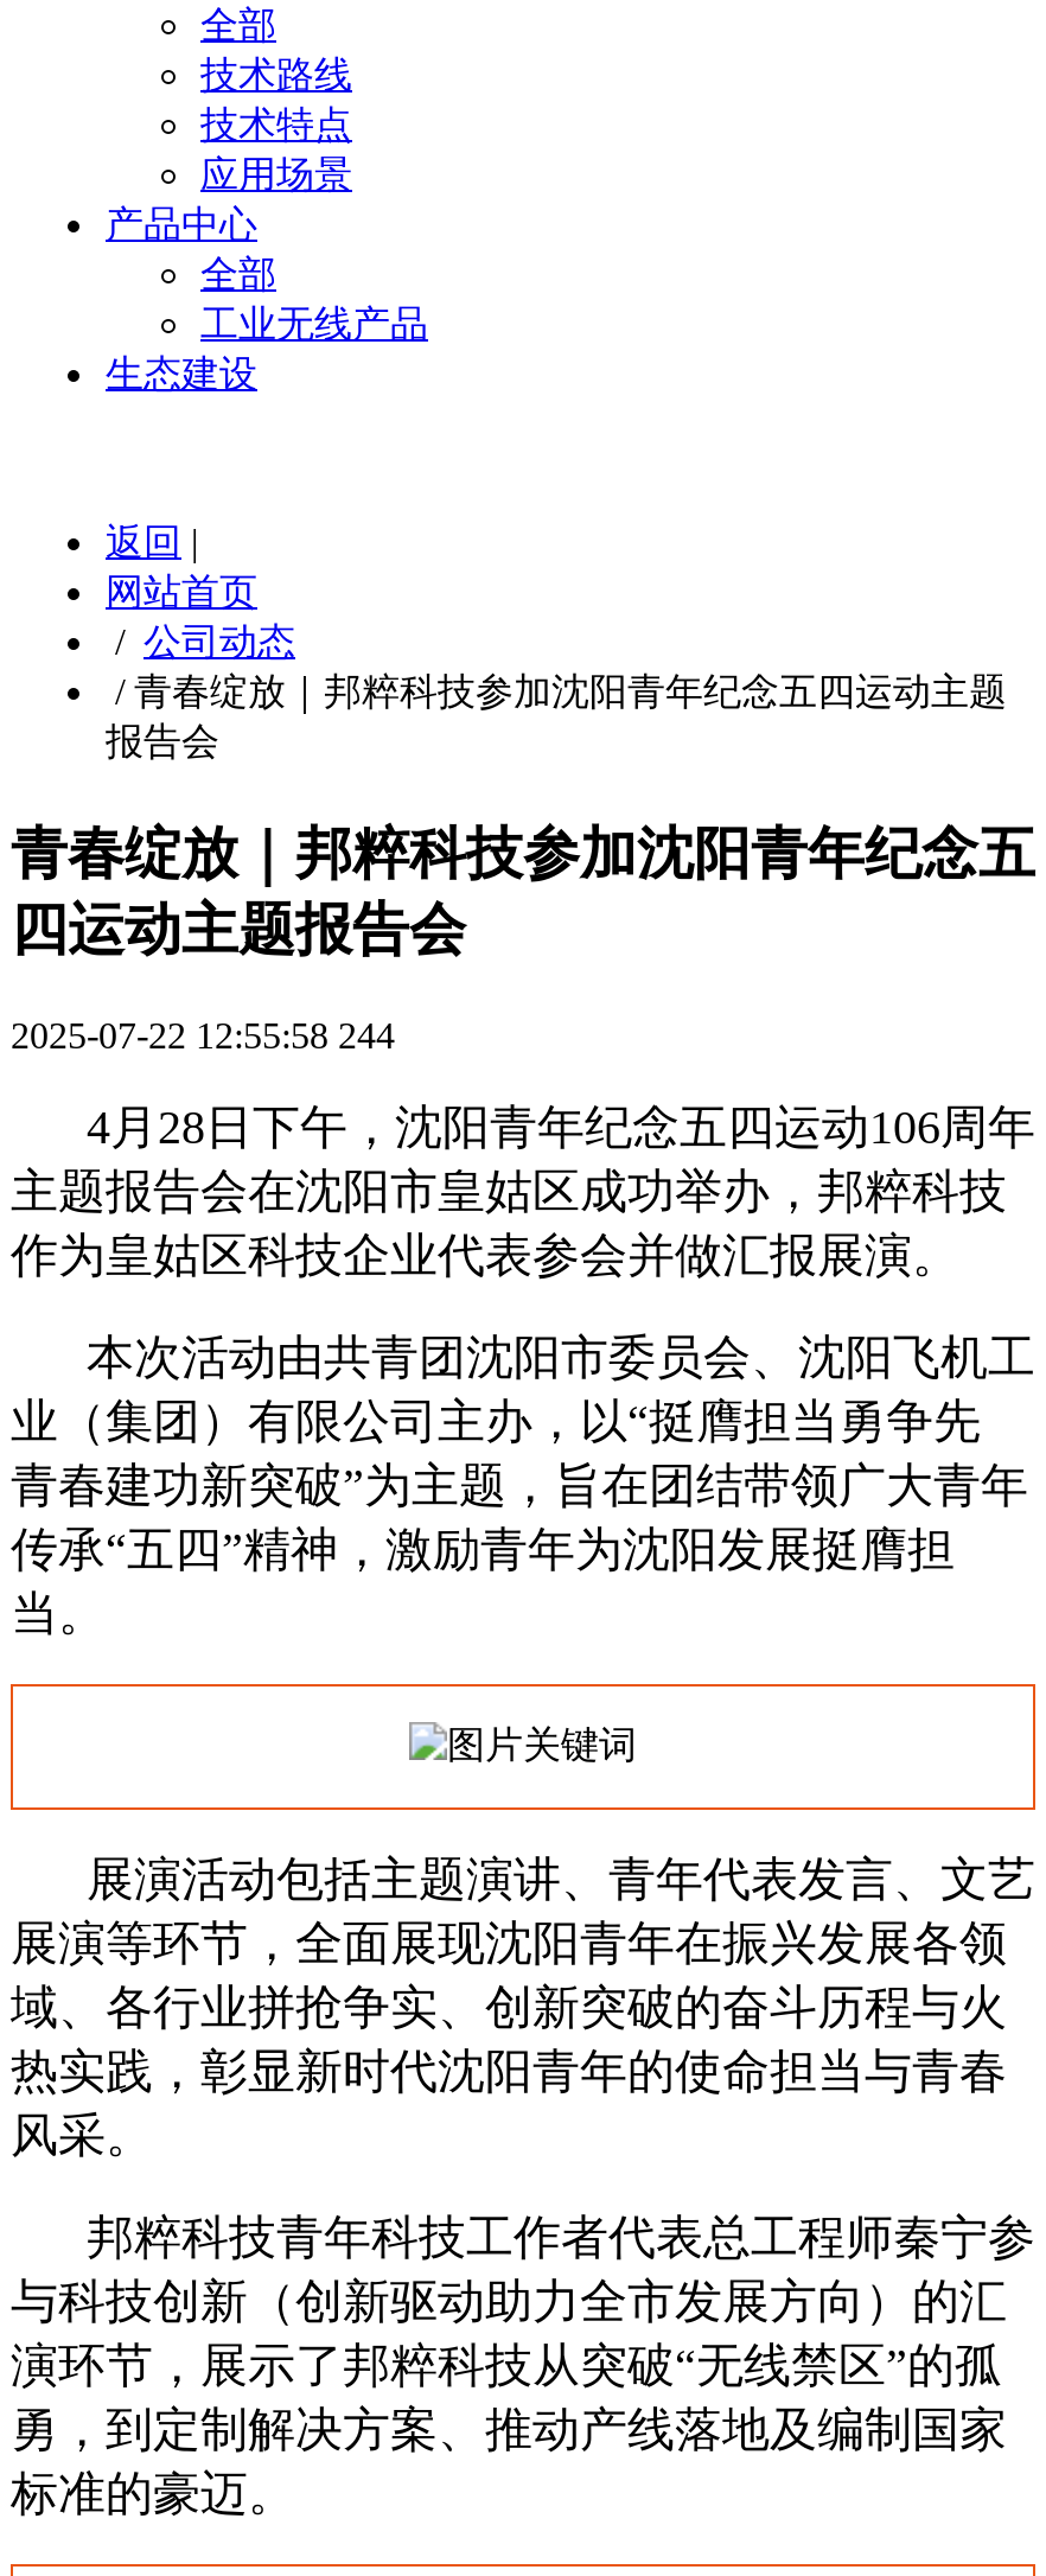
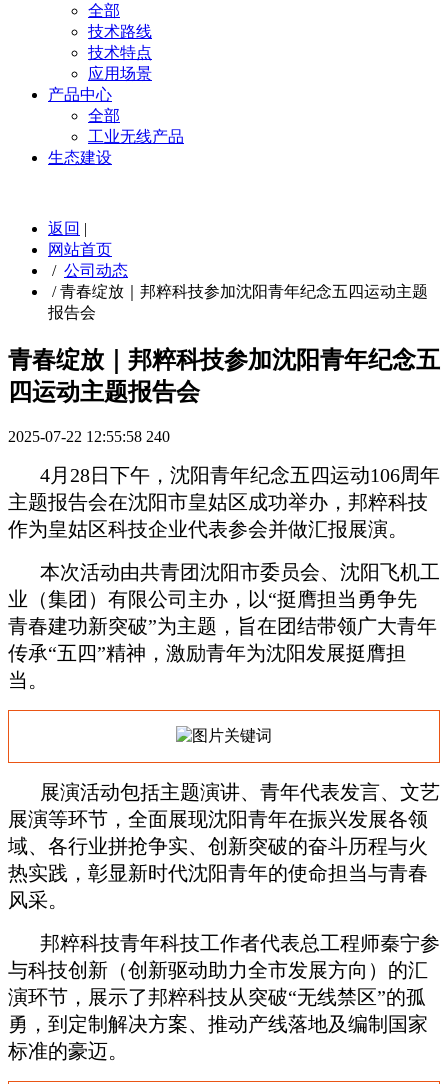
- 2025-07-22 12:55:58 244
+ 2025-07-22 12:55:58 240
